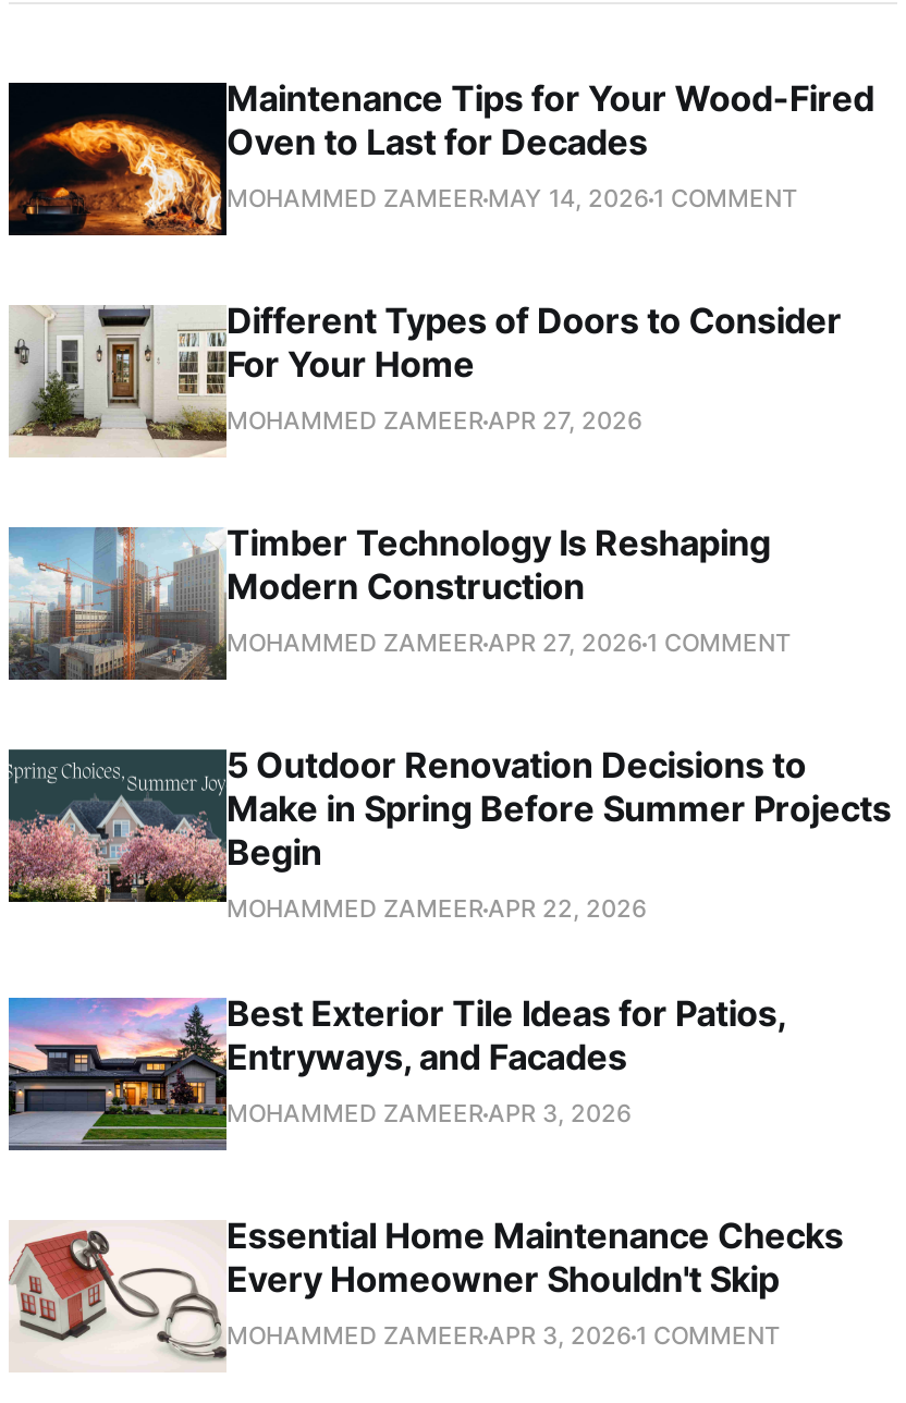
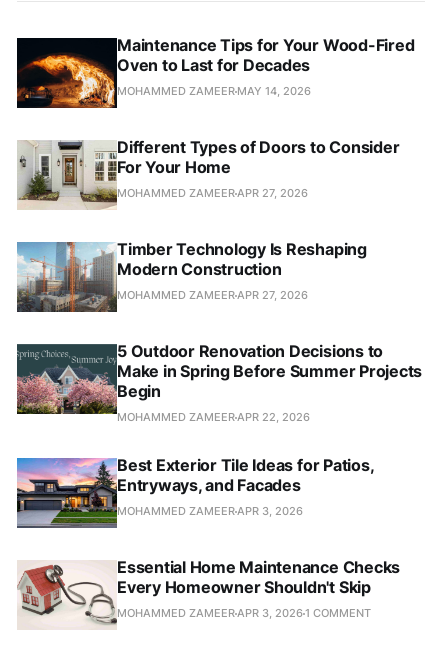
- MOHAMMED ZAMEER MAY 14, 2026 1 COMMENT
+ MOHAMMED ZAMEER MAY 14, 2026

- MOHAMMED ZAMEER APR 27, 2026 1 COMMENT
+ MOHAMMED ZAMEER APR 27, 2026
